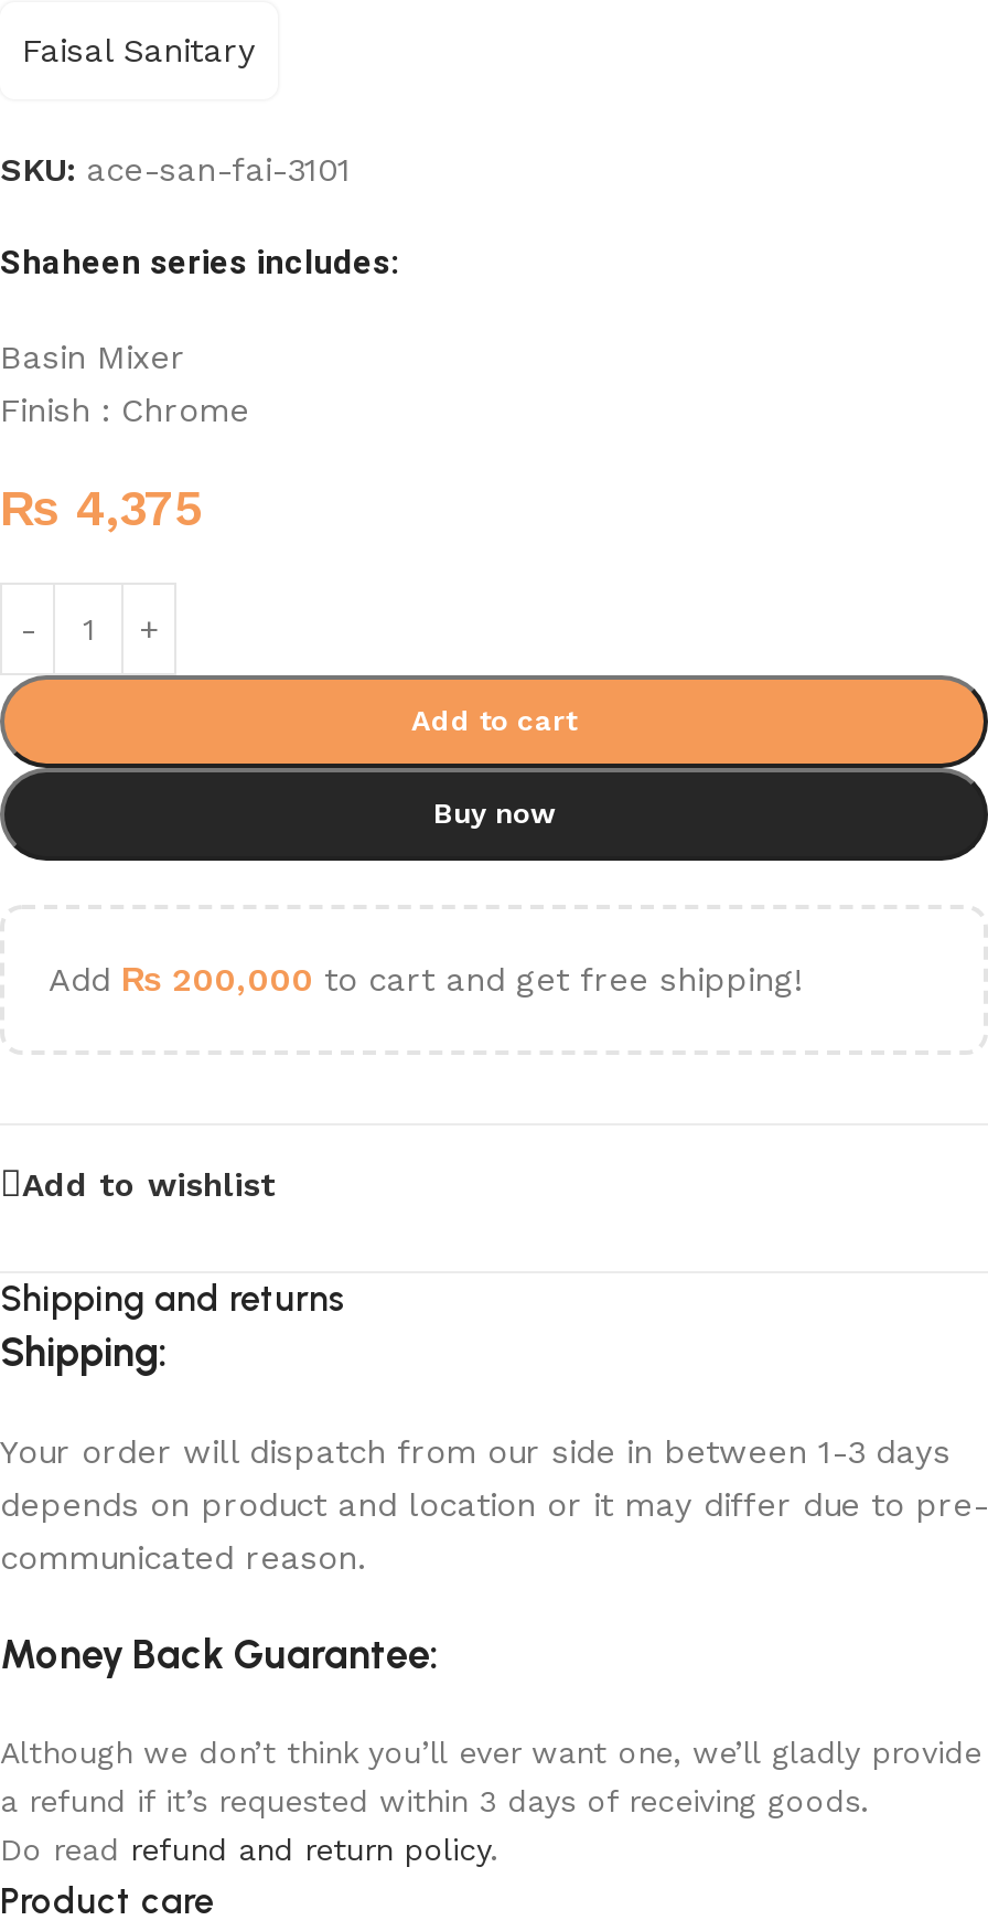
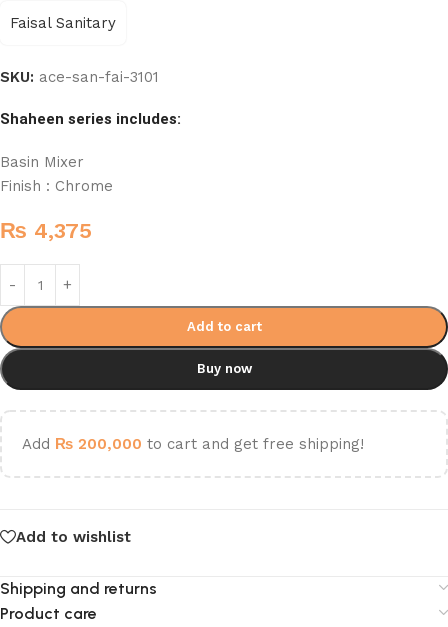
- Shipping:
- Your order will dispatch from our side in between 1-3 days
- depends on product and location or it may differ due to pre-
- communicated reason.
- Money Back Guarantee:
- Although we don’t think you’ll ever want one, we’ll gladly provide
- a refund if it’s requested within 3 days of receiving goods.
- Do read refund and return policy.
